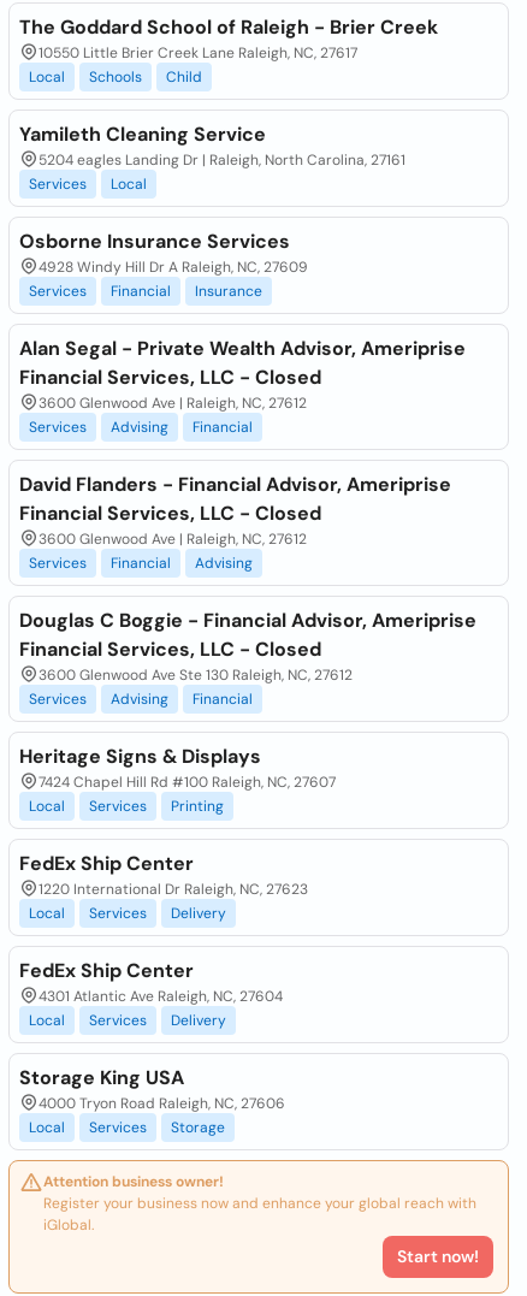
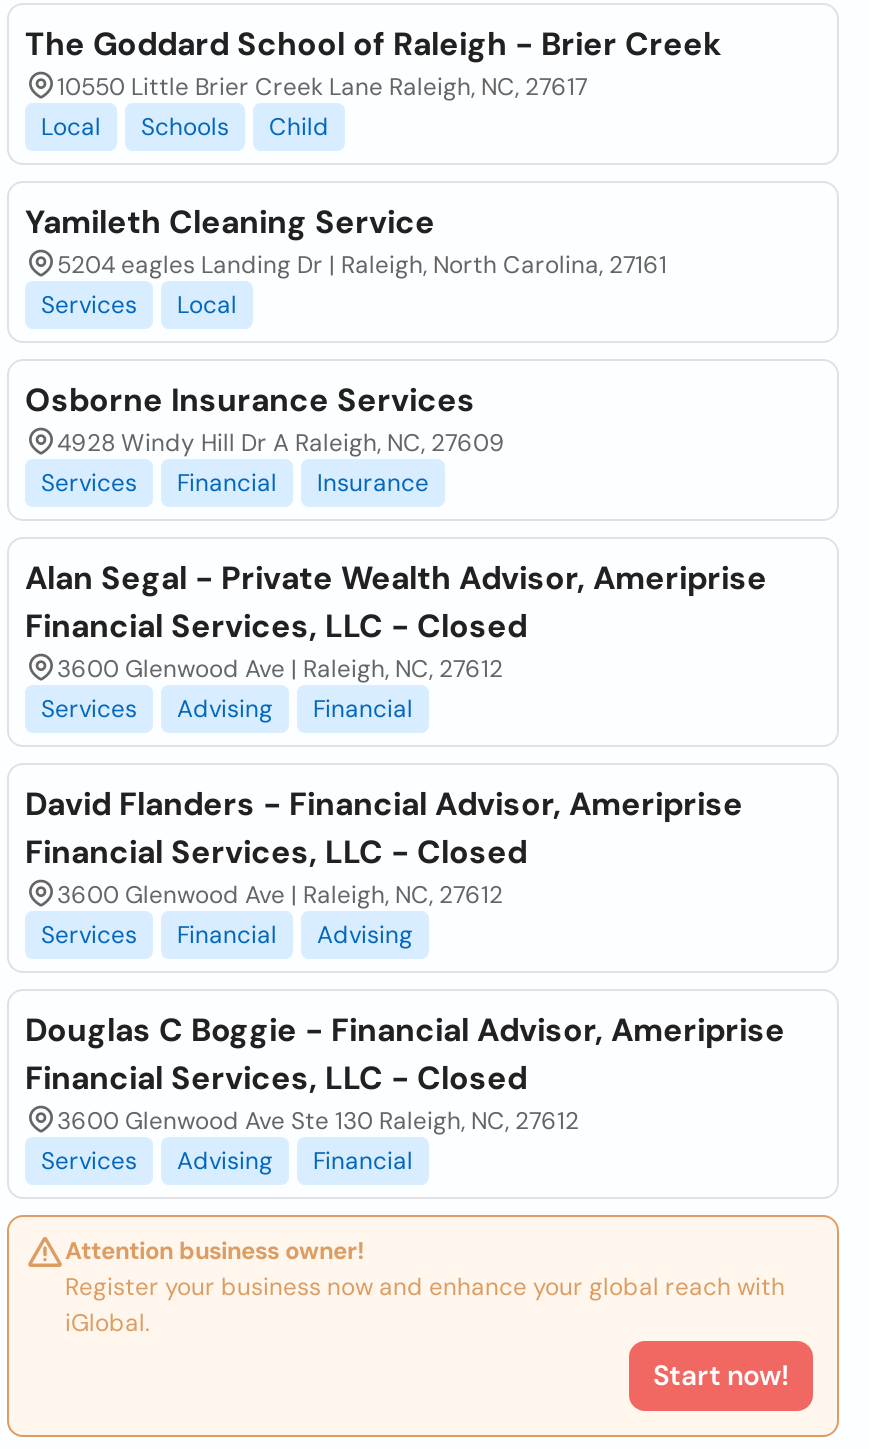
- Heritage Signs & Displays
- 7424 Chapel Hill Rd #100 Raleigh, NC, 27607
- Local
- Services
- Printing
- FedEx Ship Center
- 1220 International Dr Raleigh, NC, 27623
- Local
- Services
- Delivery
- FedEx Ship Center
- 4301 Atlantic Ave Raleigh, NC, 27604
- Local
- Services
- Delivery
- Storage King USA
- 4000 Tryon Road Raleigh, NC, 27606
- Local
- Services
- Storage
